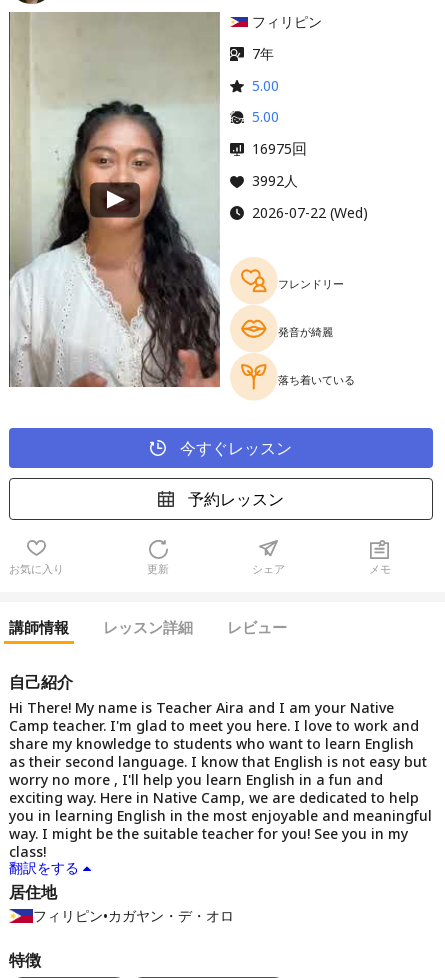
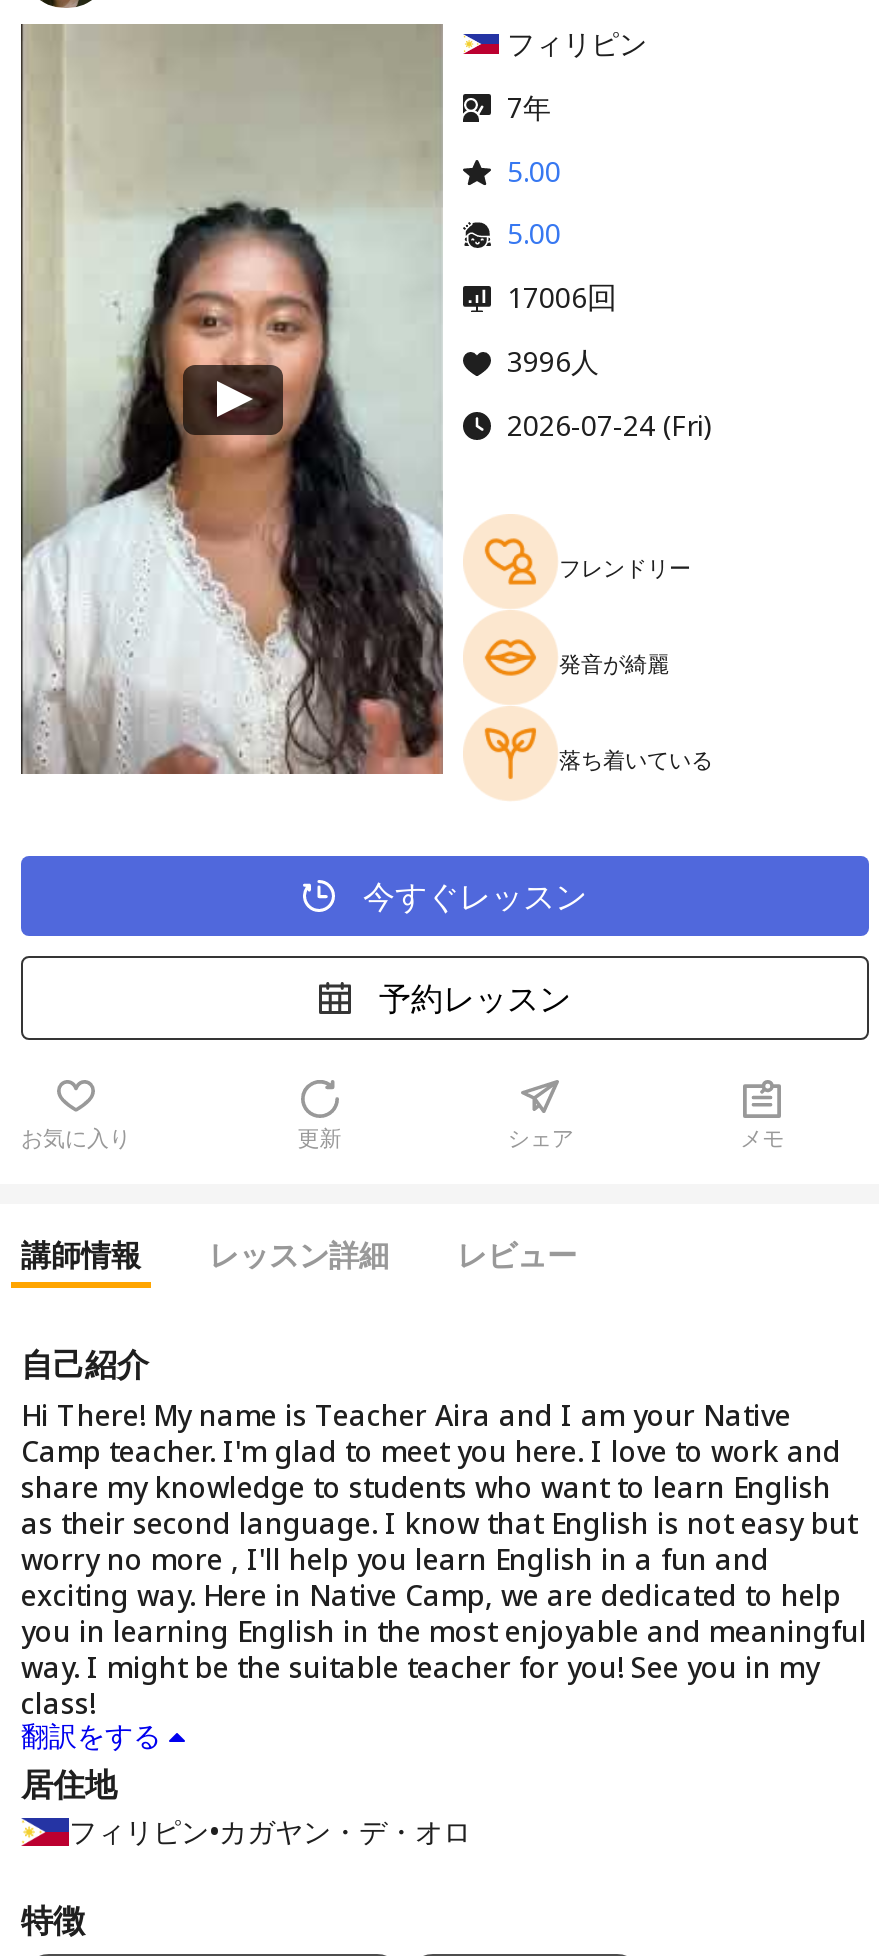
- 16975回
+ 17006回

- 3992人
+ 3996人

- 2026-07-22 (Wed)
+ 2026-07-24 (Fri)
